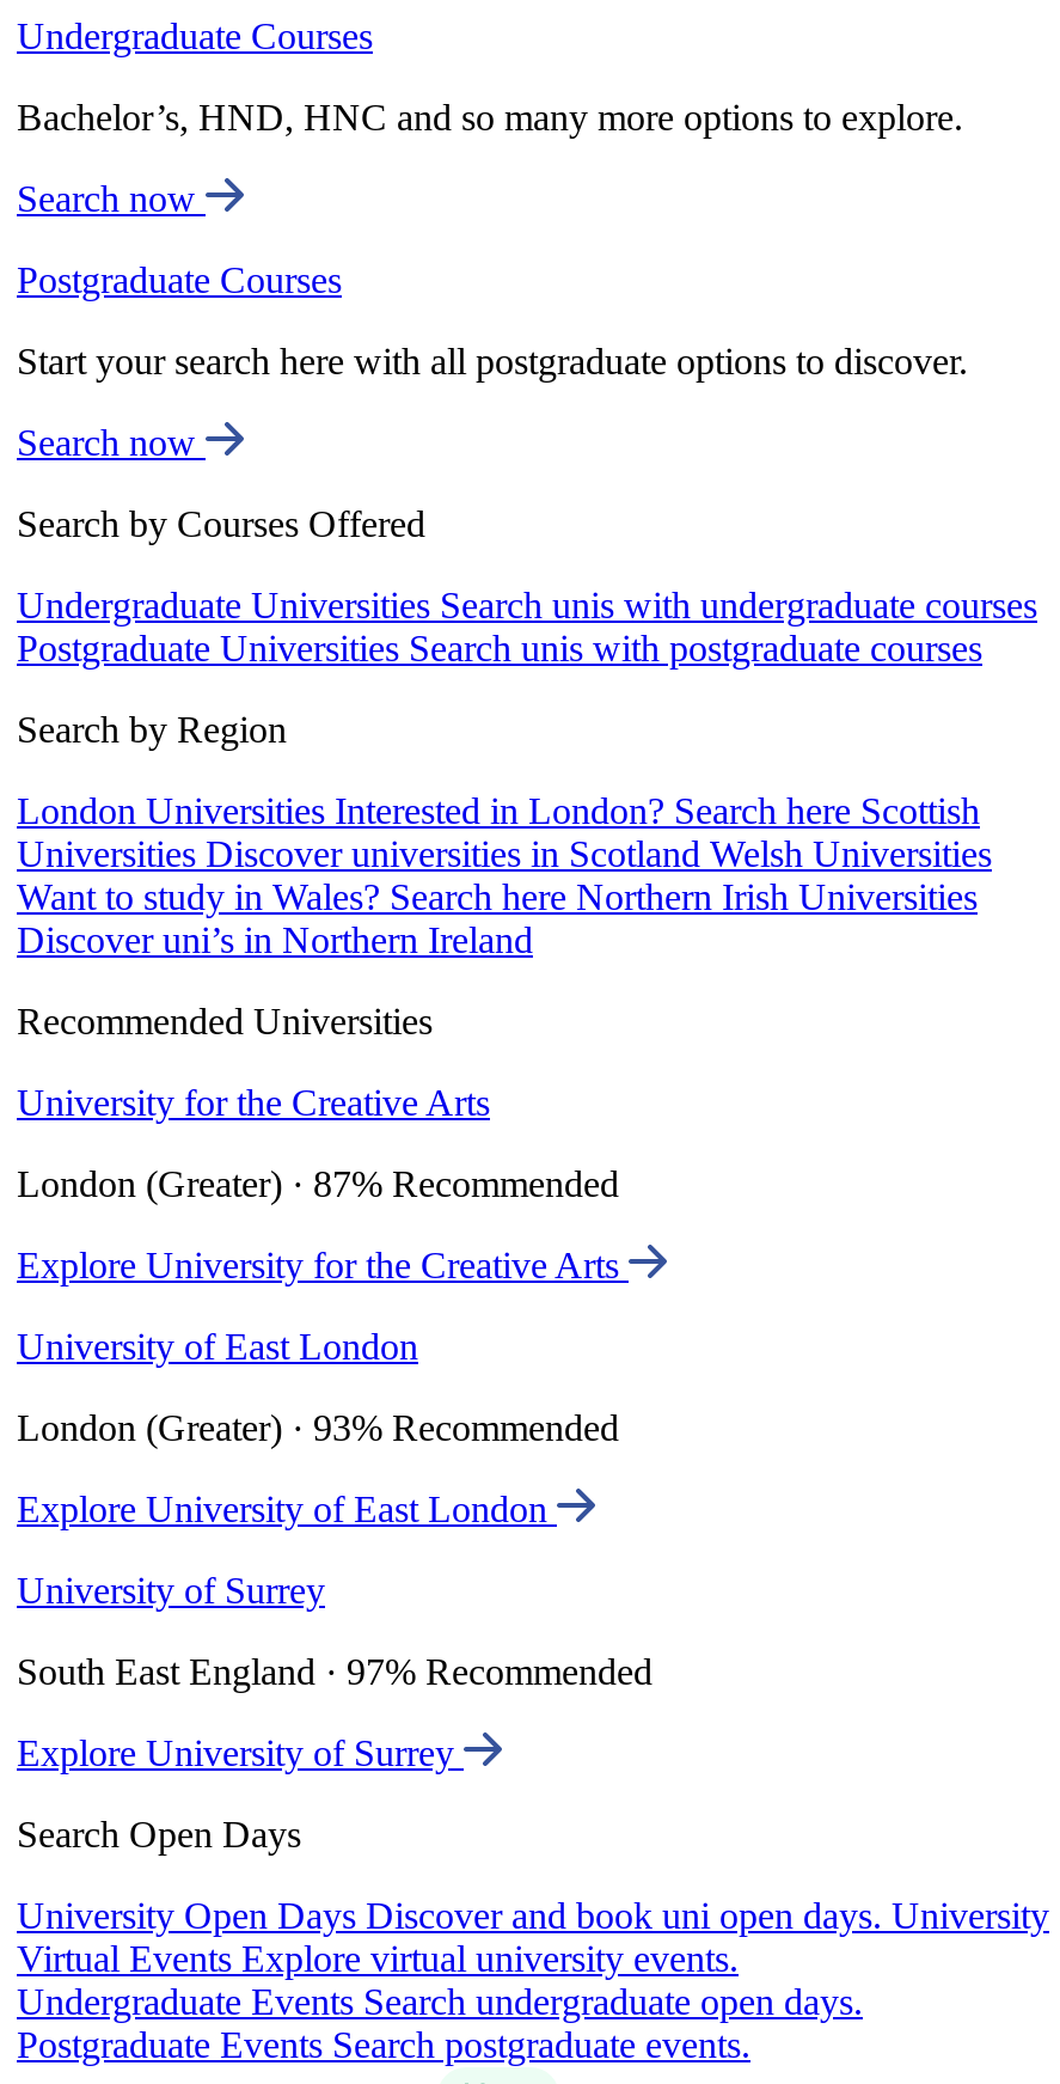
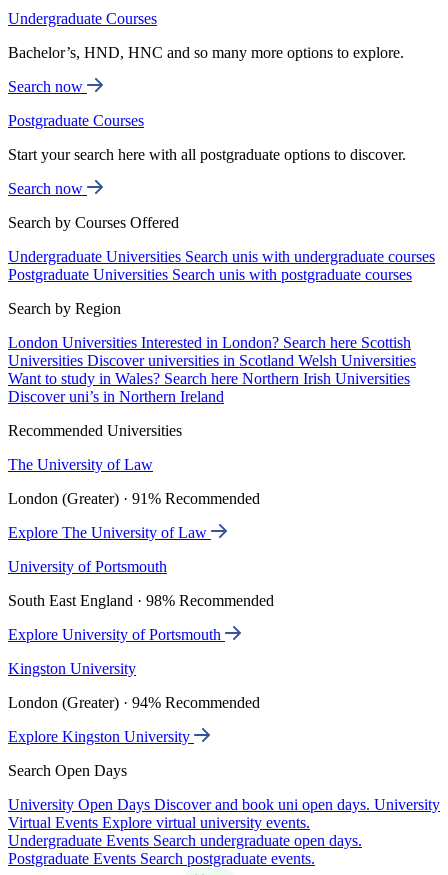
- University for the Creative Arts
+ The University of Law

- London (Greater) · 87% Recommended
+ London (Greater) · 91% Recommended

- Explore University for the Creative Arts
+ Explore The University of Law

- University of East London
+ University of Portsmouth

- London (Greater) · 93% Recommended
+ South East England · 98% Recommended

- Explore University of East London
+ Explore University of Portsmouth

- University of Surrey
+ Kingston University

- South East England · 97% Recommended
+ London (Greater) · 94% Recommended

- Explore University of Surrey
+ Explore Kingston University
